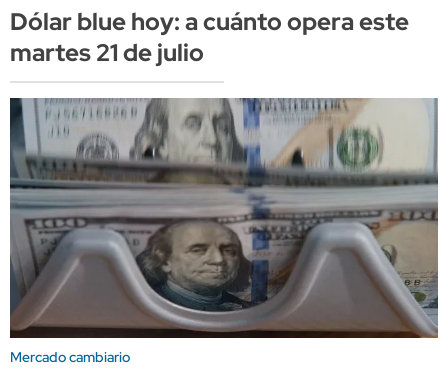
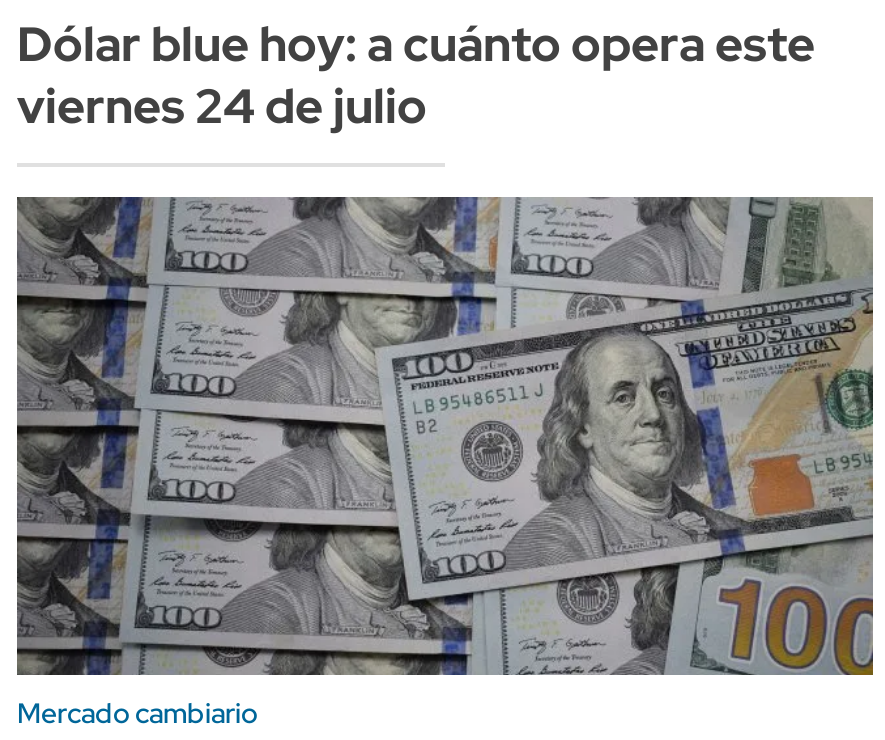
- martes 21 de julio
+ viernes 24 de julio

- [image]
+ [image]
